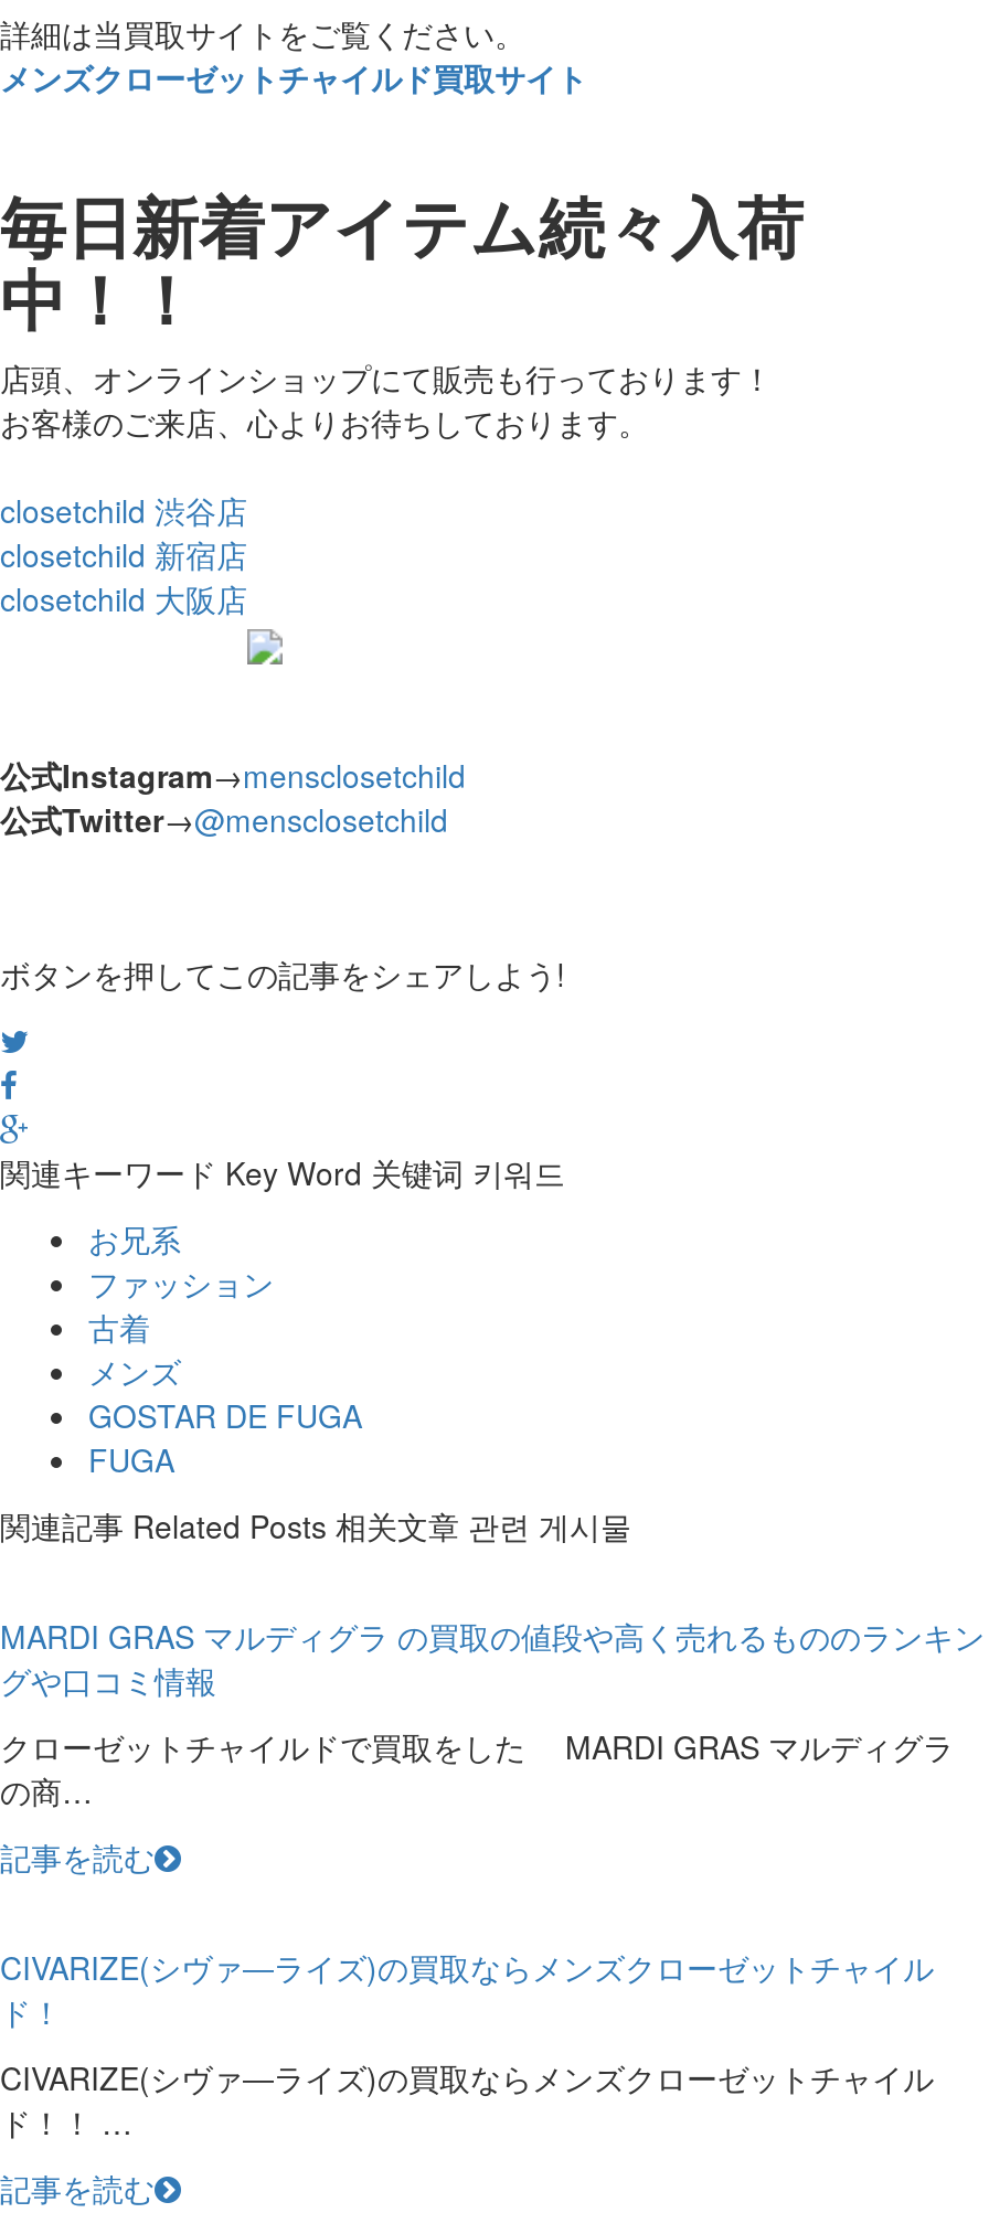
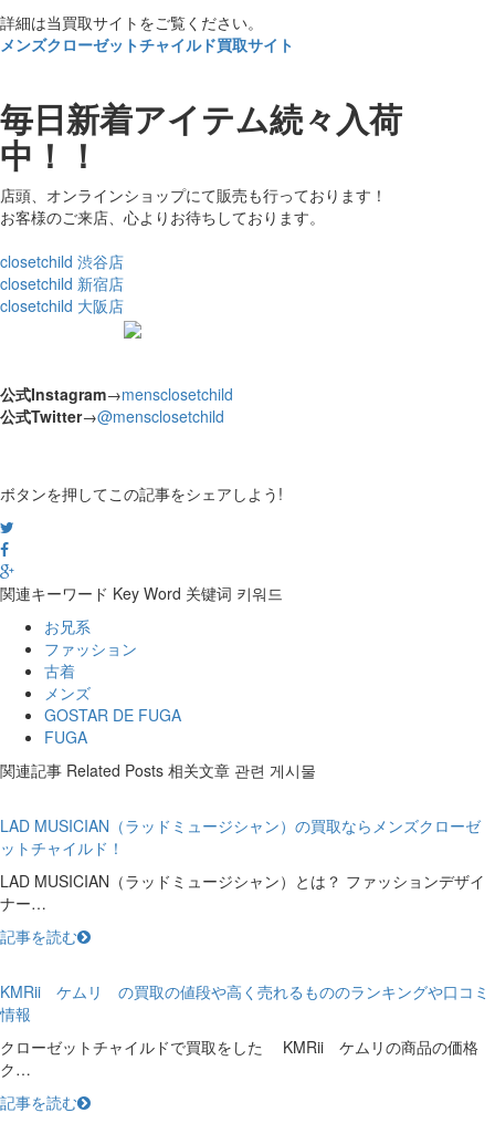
- MARDI GRAS マルディグラ の買取の値段や高く売れるもののランキン
- グや口コミ情報
+ LAD MUSICIAN（ラッドミュージシャン）の買取ならメンズクローゼ
+ ットチャイルド！

- クローゼットチャイルドで買取をした MARDI GRAS マルディグラ
- の商…
+ LAD MUSICIAN（ラッドミュージシャン）とは？ ファッションデザイ
+ ナー…

- CIVARIZE(シヴァ―ライズ)の買取ならメンズクローゼットチャイル
- ド！
+ KMRii ケムリ の買取の値段や高く売れるもののランキングや口コミ
+ 情報

- CIVARIZE(シヴァ―ライズ)の買取ならメンズクローゼットチャイル
- ド！！ …
+ クローゼットチャイルドで買取をした KMRii ケムリの商品の価格
+ ク…
